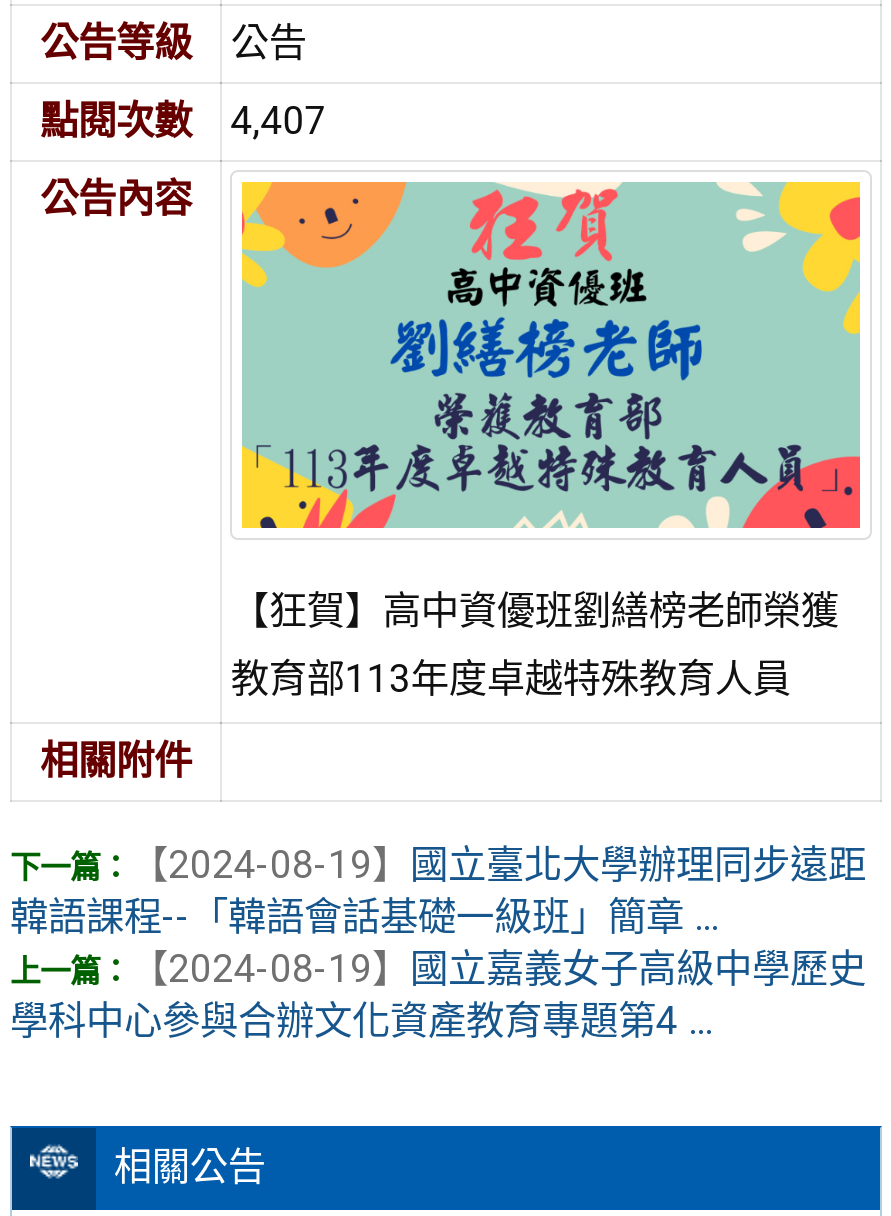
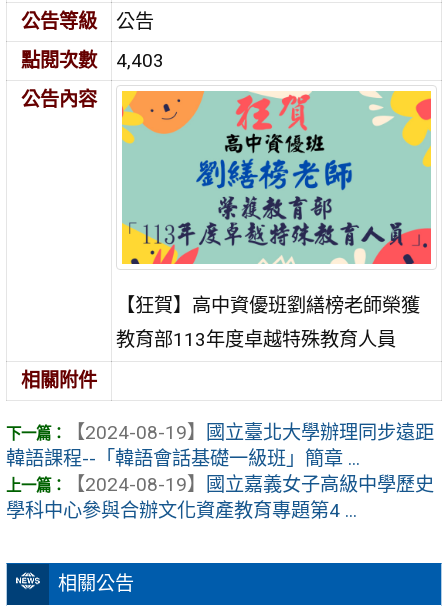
- 點閱次數 4,407
+ 點閱次數 4,403
